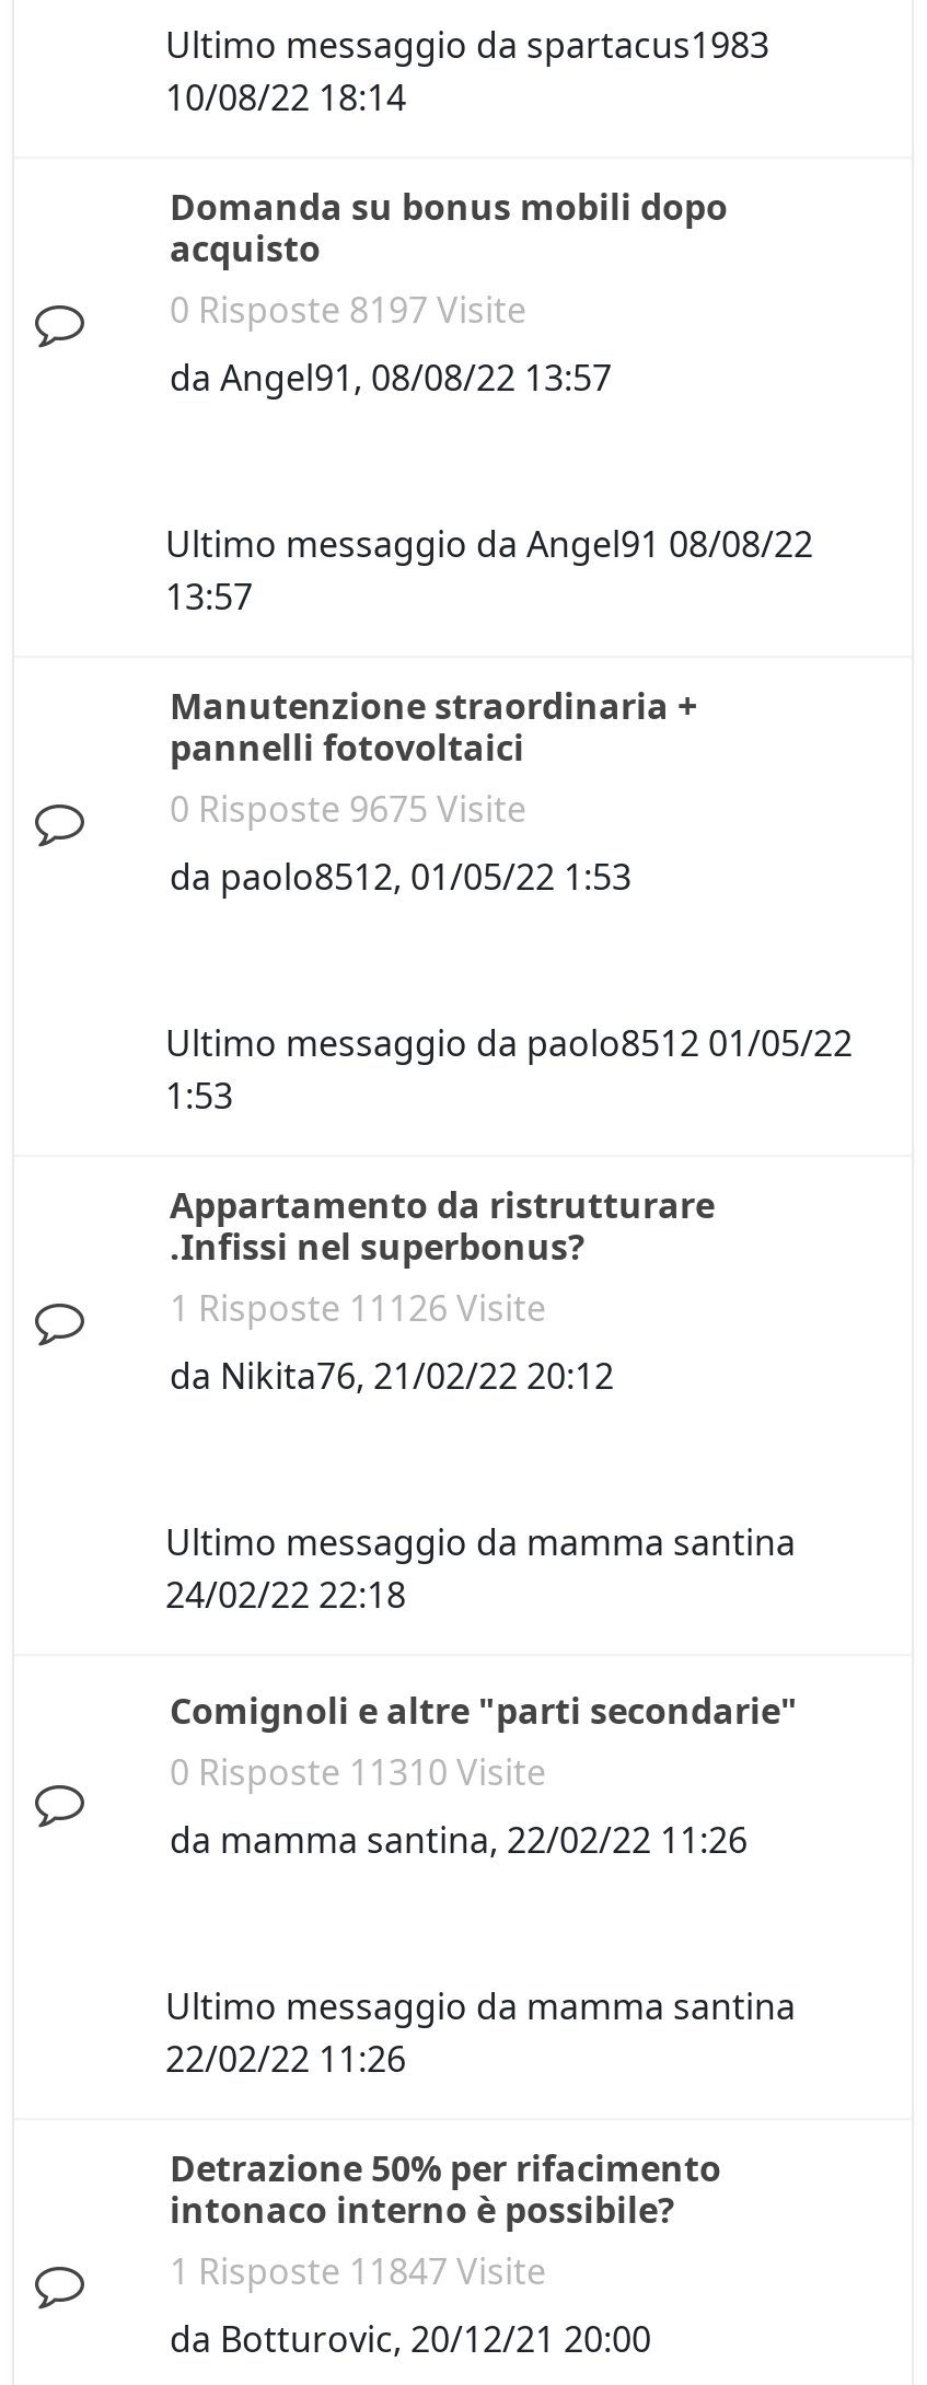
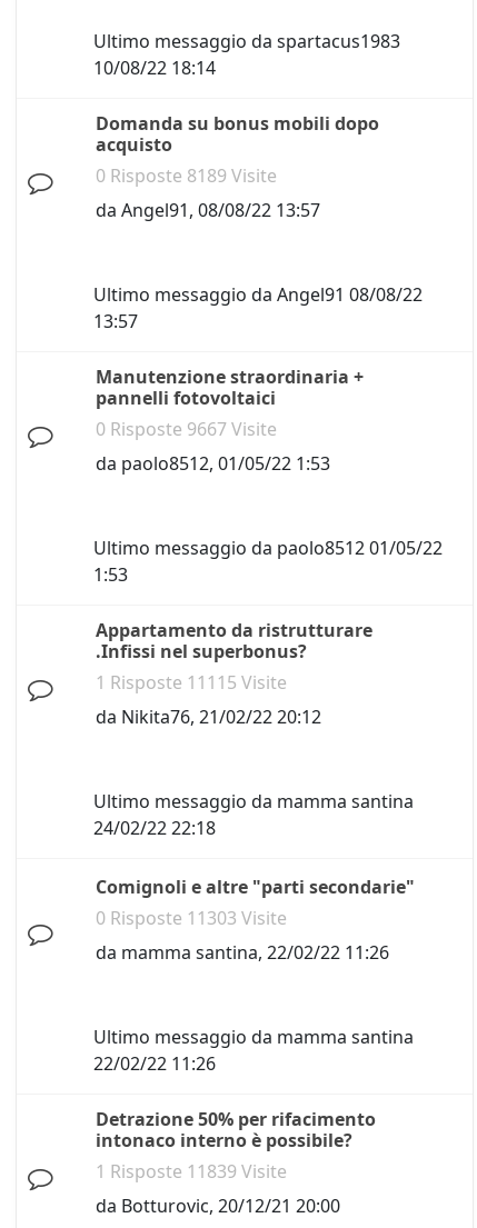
- 0 Risposte 8197 Visite
+ 0 Risposte 8189 Visite

- 0 Risposte 9675 Visite
+ 0 Risposte 9667 Visite

- 1 Risposte 11126 Visite
+ 1 Risposte 11115 Visite

- 0 Risposte 11310 Visite
+ 0 Risposte 11303 Visite

- 1 Risposte 11847 Visite
+ 1 Risposte 11839 Visite
